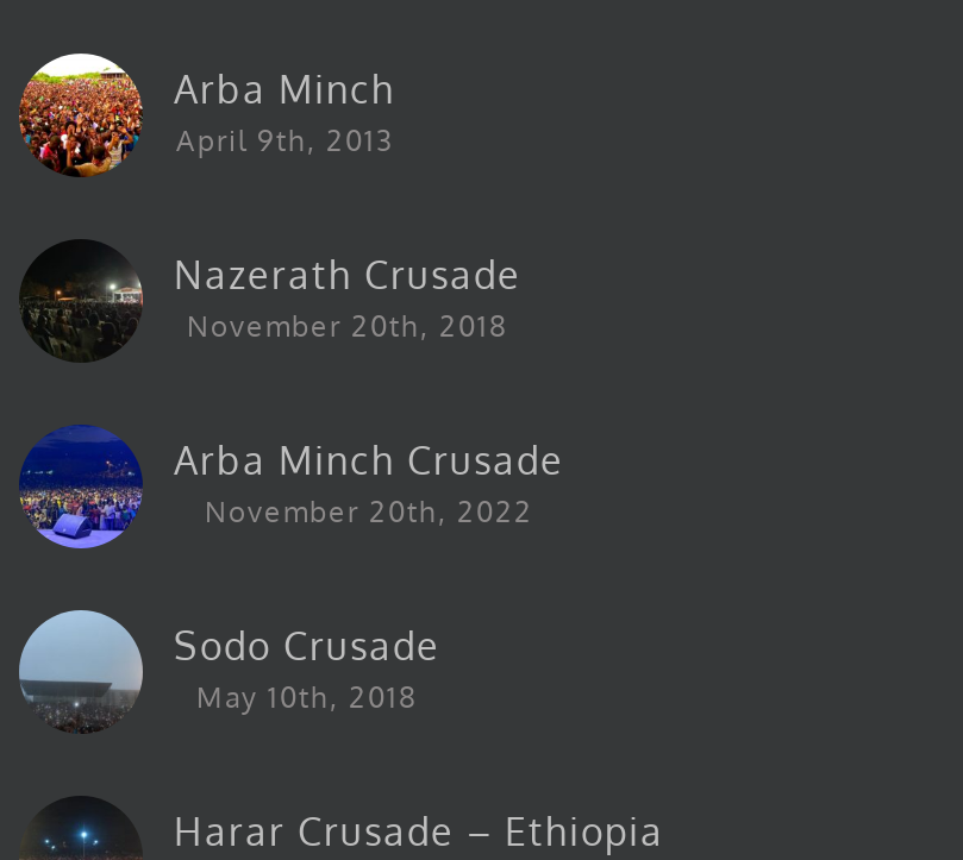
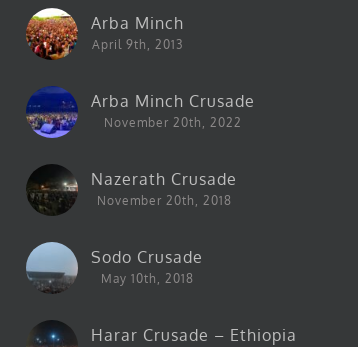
moved down: [image] | Nazerath Crusade | November 20th, 2018

moved up: [image] | Arba Minch Crusade | November 20th, 2022
